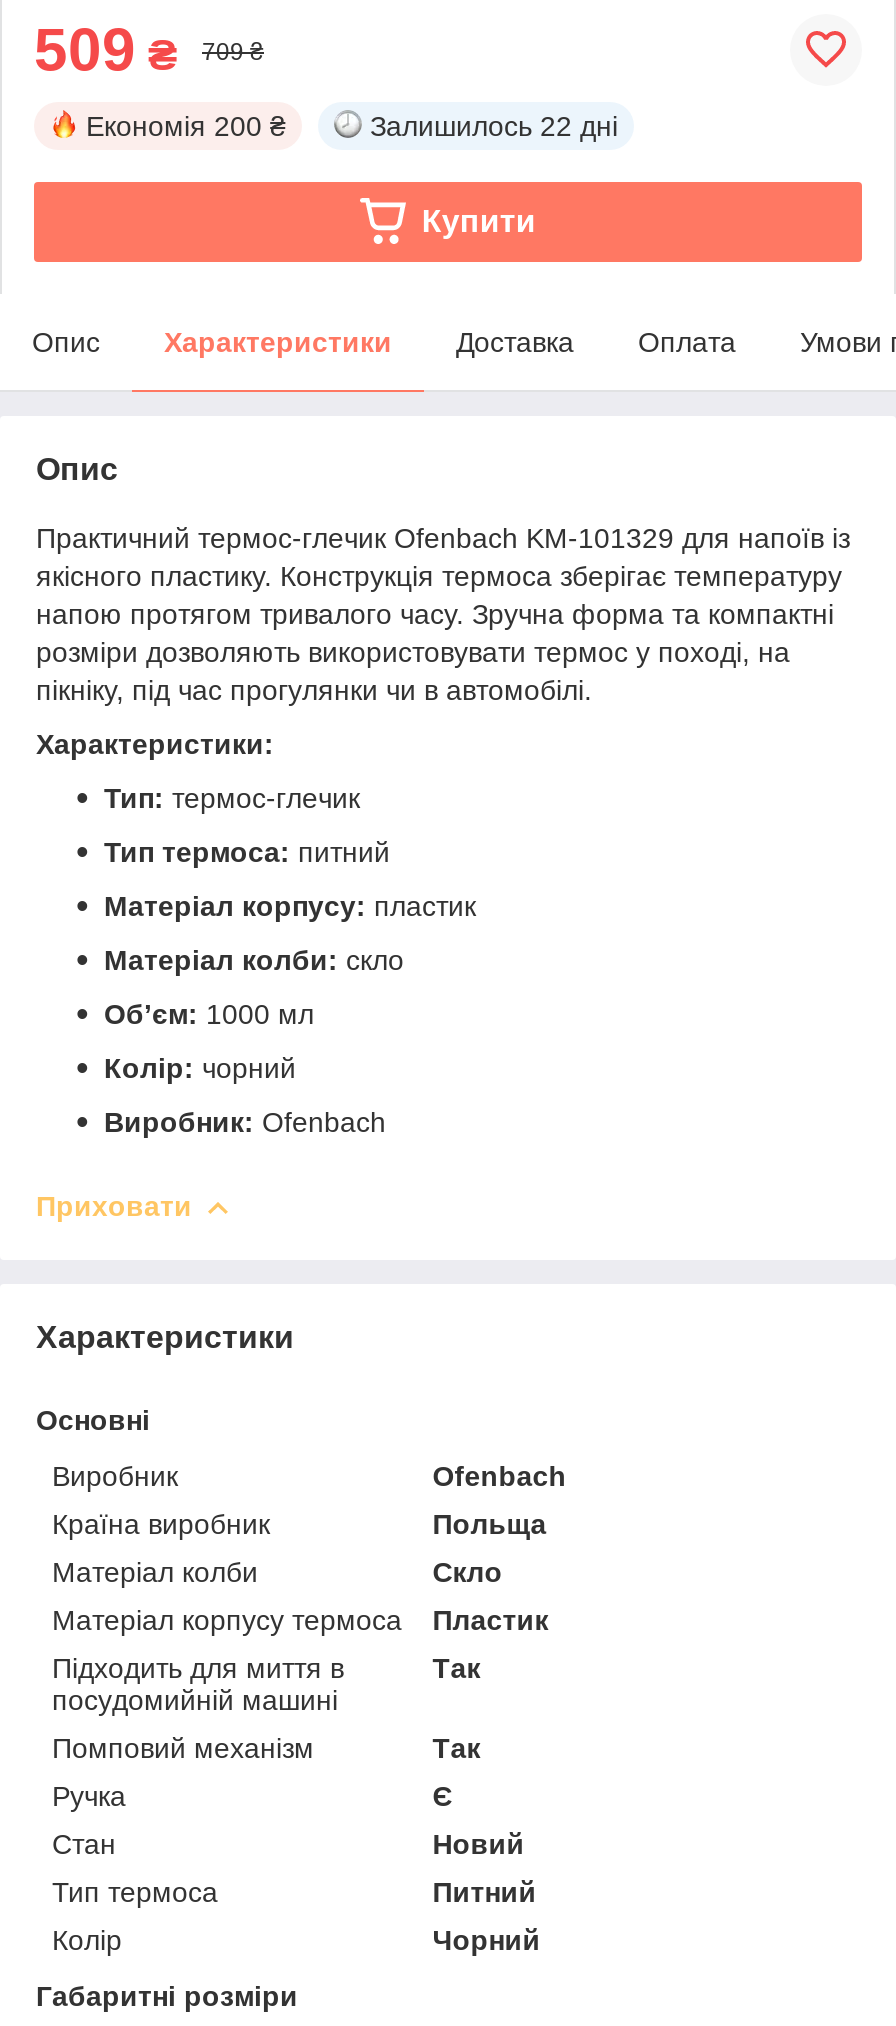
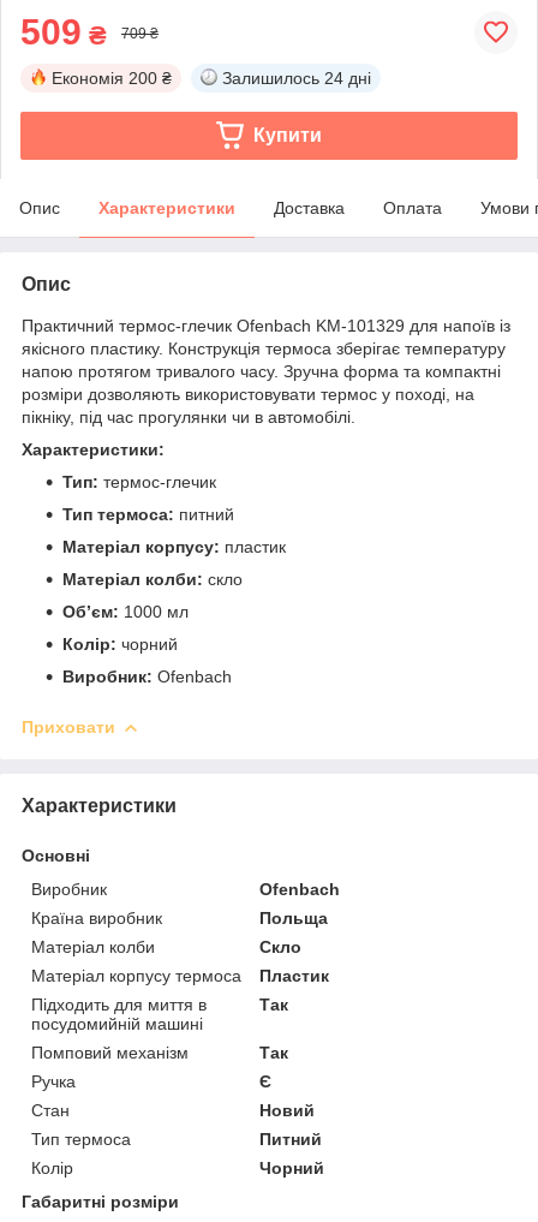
- Залишилось 22 дні
+ Залишилось 24 дні
